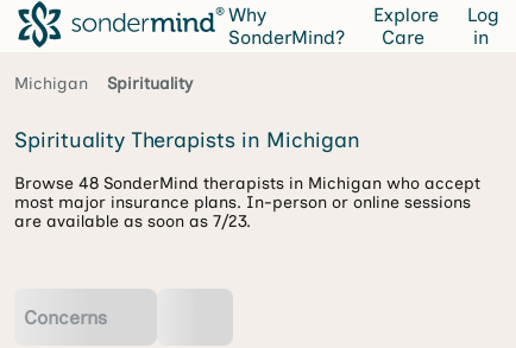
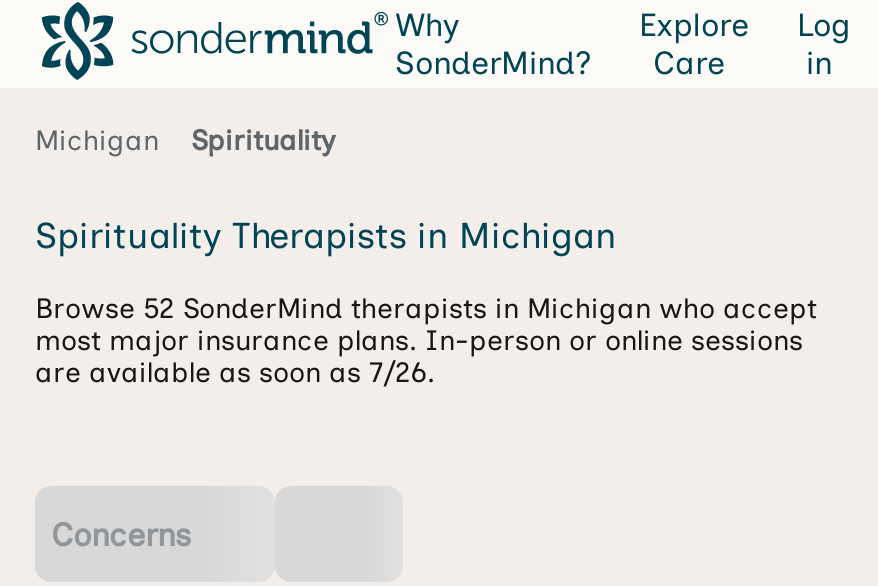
- Browse 48 SonderMind therapists in Michigan who accept
+ Browse 52 SonderMind therapists in Michigan who accept

- are available as soon as 7/23.
+ are available as soon as 7/26.
